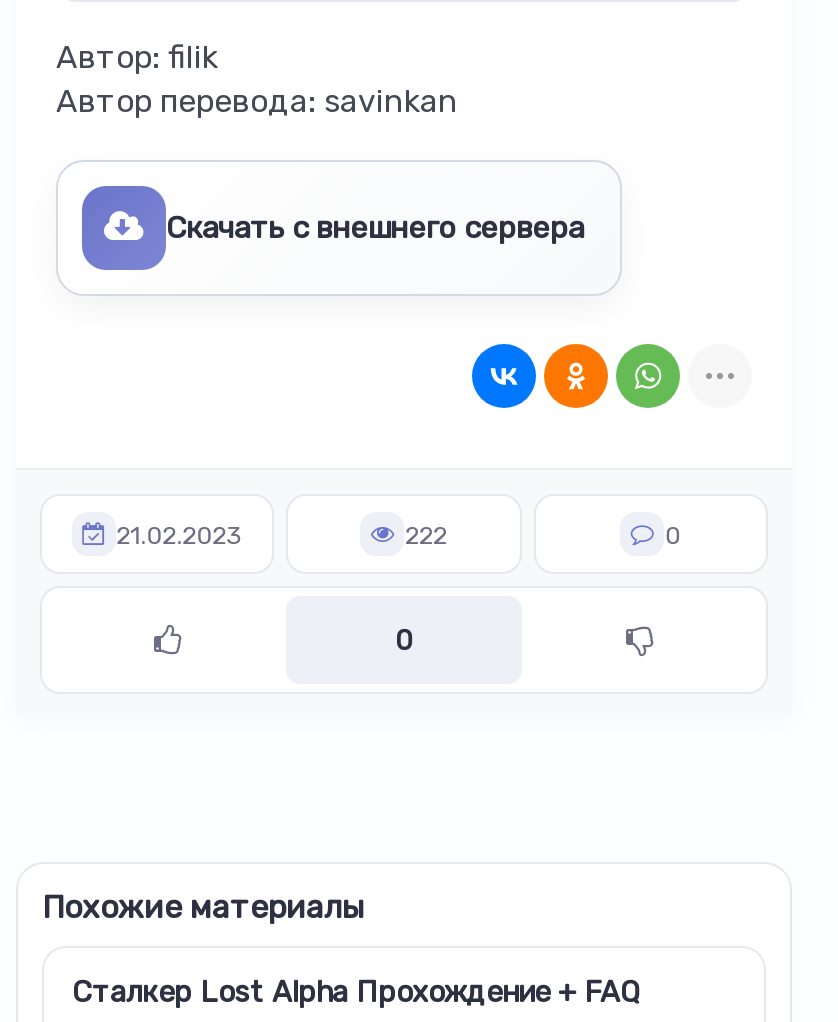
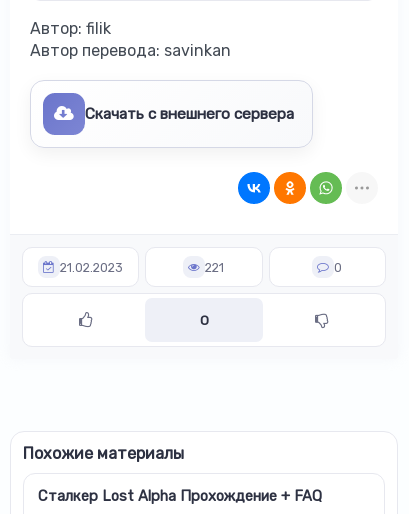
- 222
+ 221
